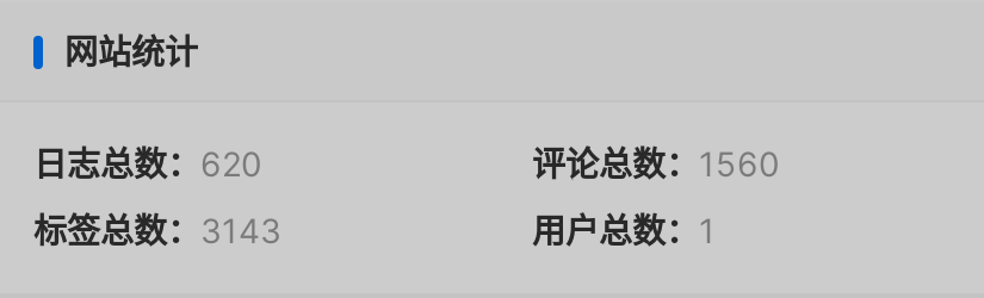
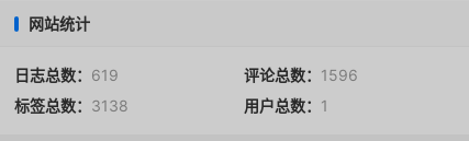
- 日志总数：620
+ 日志总数：619

- 评论总数：1560
+ 评论总数：1596

- 标签总数：3143
+ 标签总数：3138
